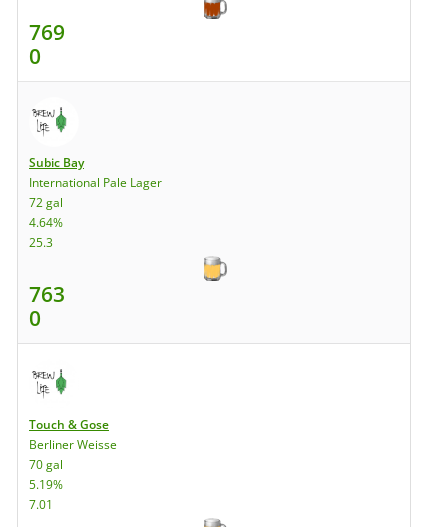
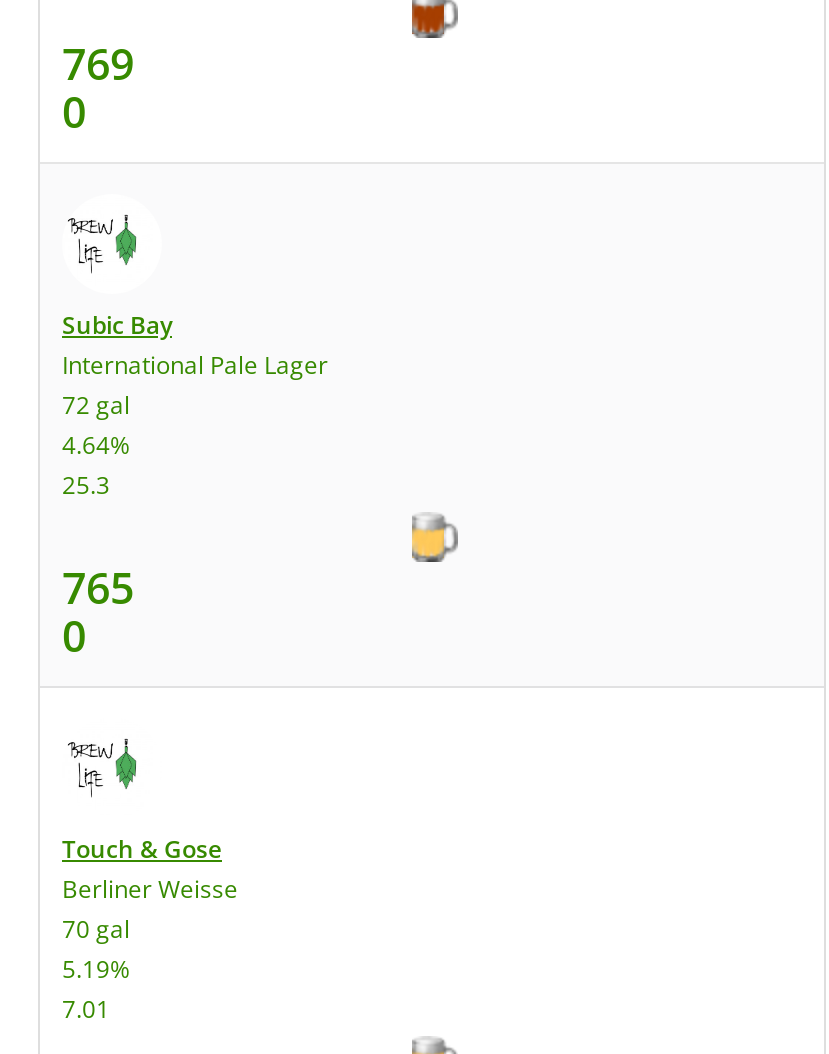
- 763
+ 765
